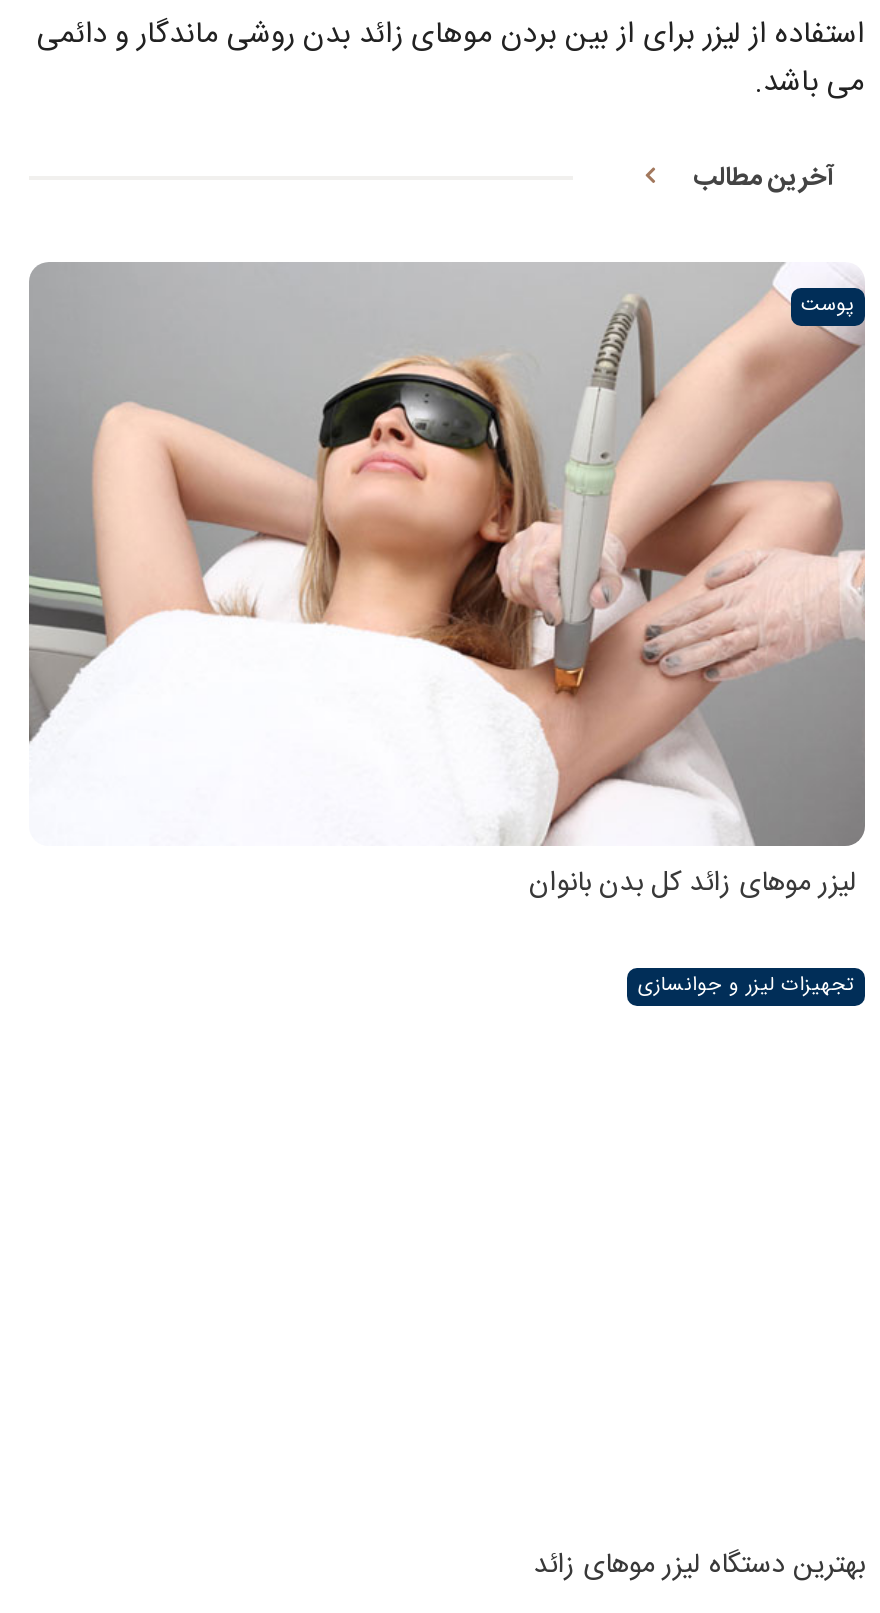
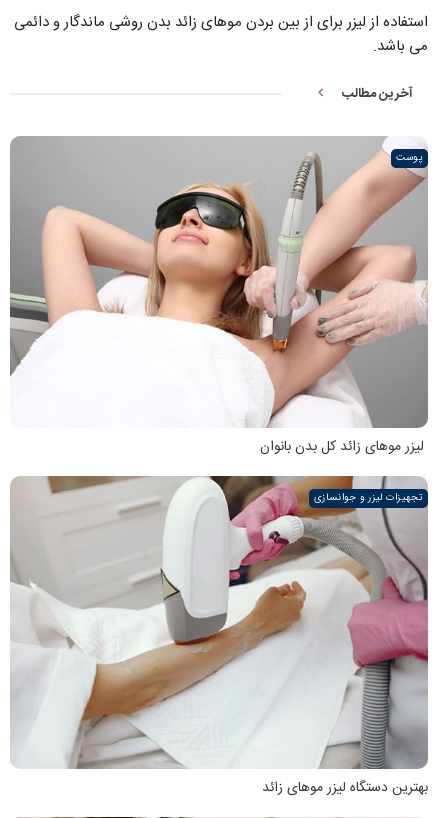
+ [image]
